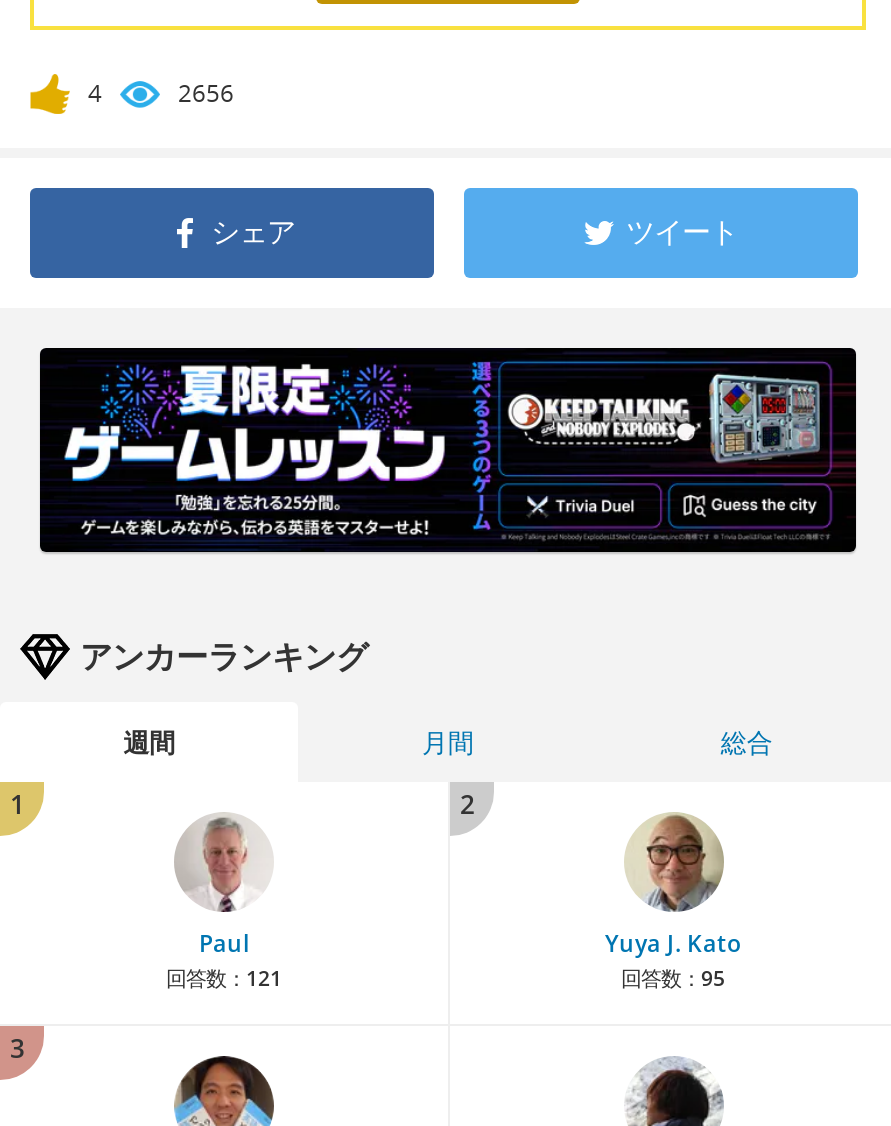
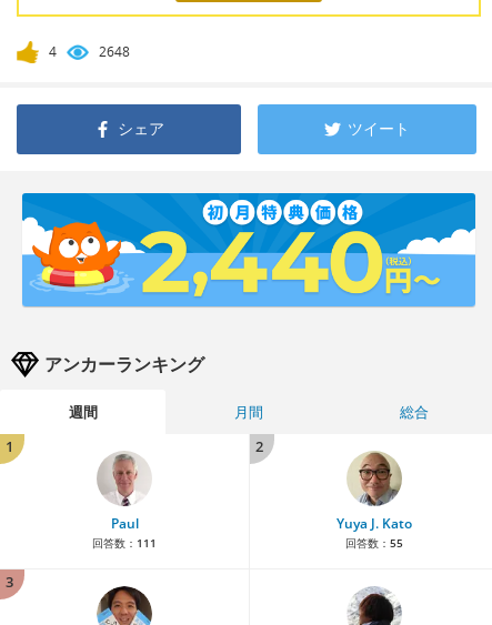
- 2656
+ 2648

- [image]
+ [image]

- 回答数：121
+ 回答数：111

- 回答数：95
+ 回答数：55
